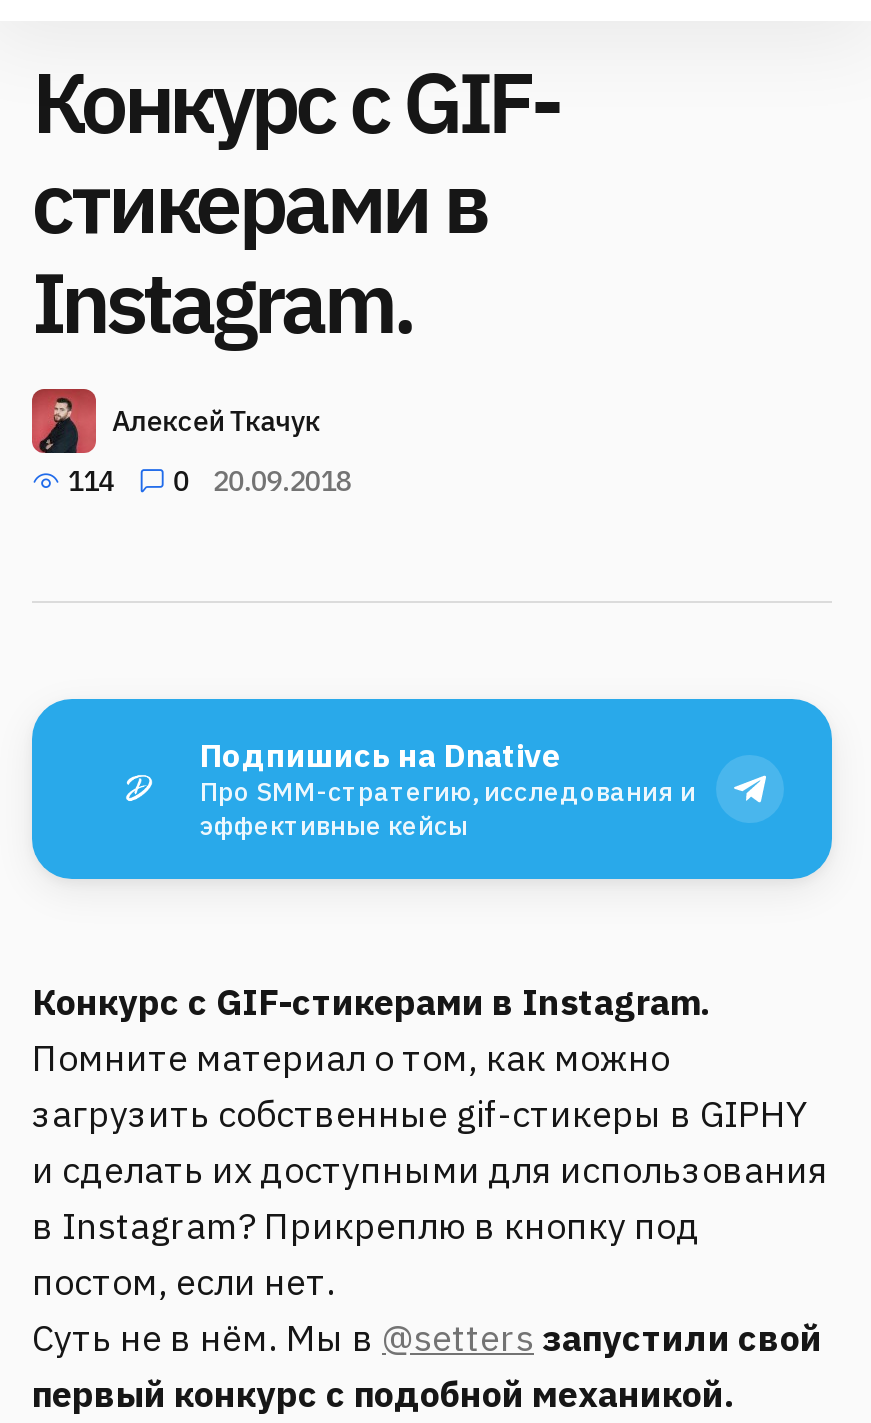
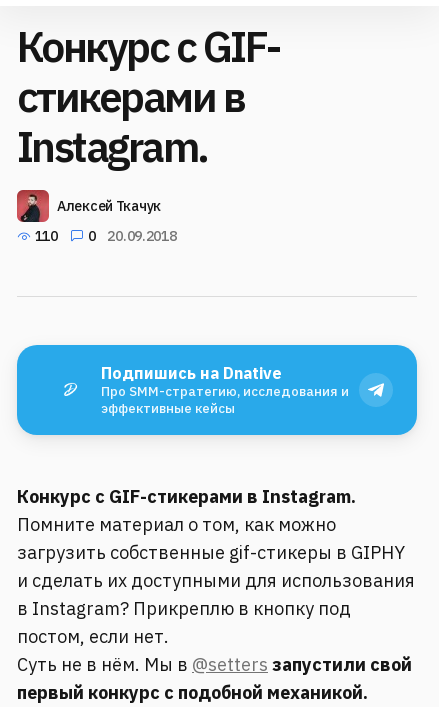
- 114 0 20.09.2018
+ 110 0 20.09.2018
